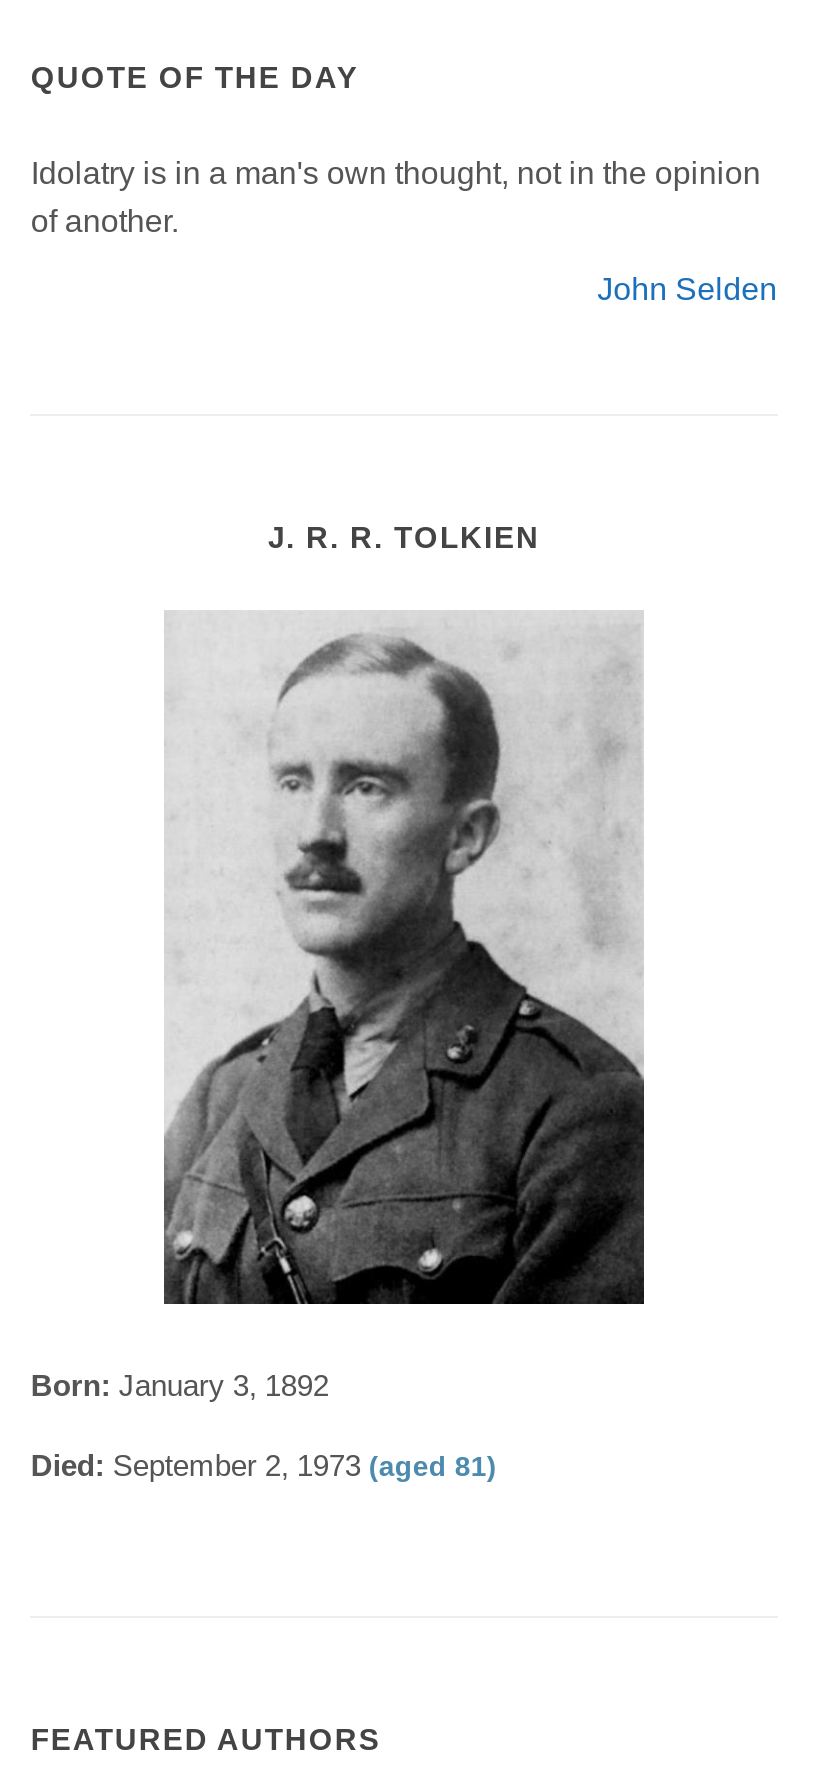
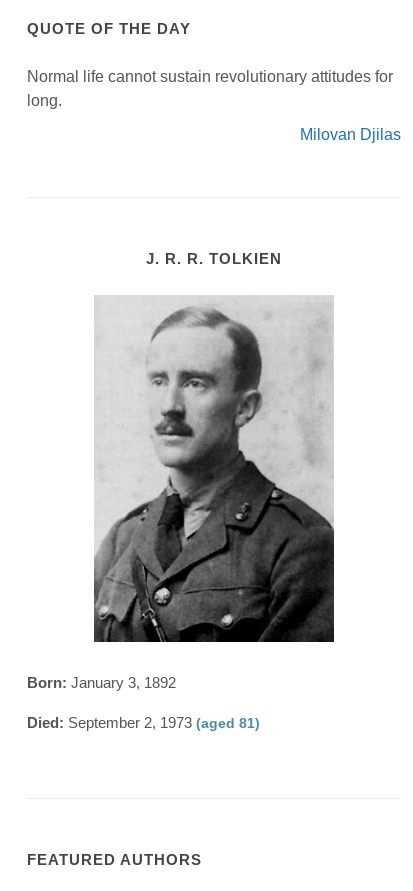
- Idolatry is in a man's own thought, not in the opinion
- of another.
+ Normal life cannot sustain revolutionary attitudes for
+ long.

- John Selden
+ Milovan Djilas
